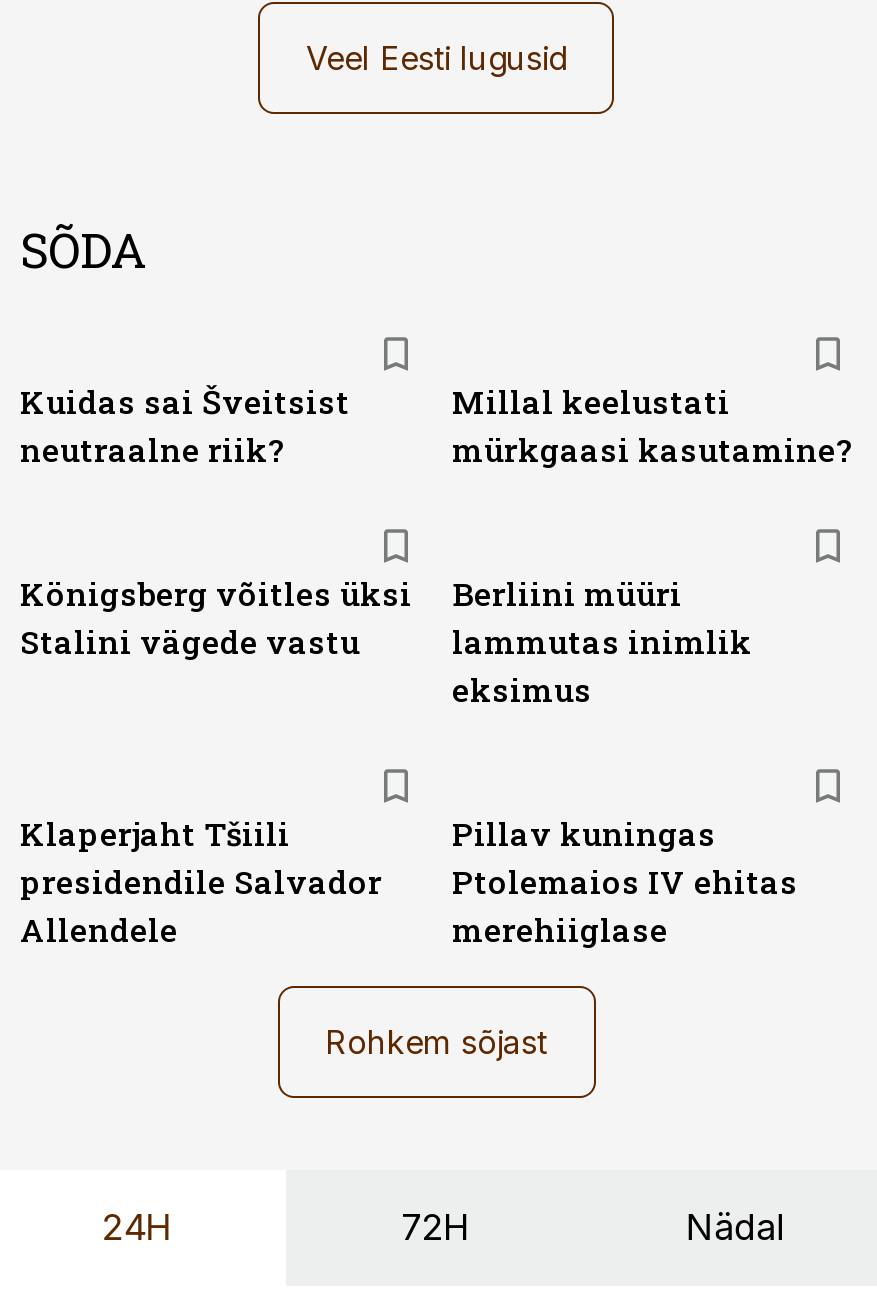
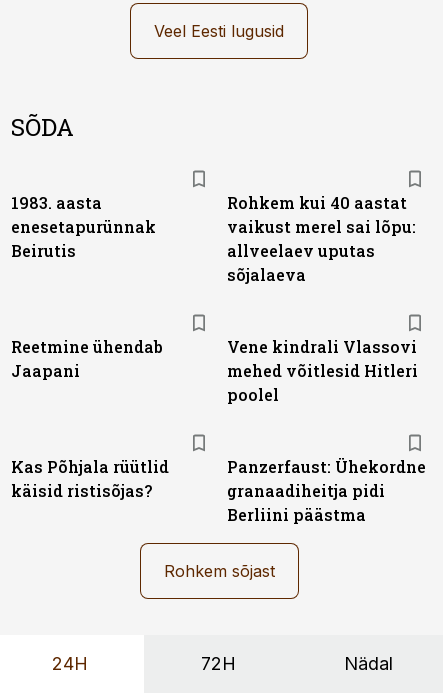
- Kuidas sai Šveitsist
- neutraalne riik?
+ 1983. aasta
+ enesetapurünnak
+ Beirutis

- Millal keelustati
- mürkgaasi kasutamine?
+ Rohkem kui 40 aastat
+ vaikust merel sai lõpu:
+ allveelaev uputas
+ sõjalaeva

- Königsberg võitles üksi
- Stalini vägede vastu
+ Reetmine ühendab
+ Jaapani

- Berliini müüri
- lammutas inimlik
- eksimus
+ Vene kindrali Vlassovi
+ mehed võitlesid Hitleri
+ poolel

- Klaperjaht Tšiili
- presidendile Salvador
- Allendele
+ Kas Põhjala rüütlid
+ käisid ristisõjas?

- Pillav kuningas
- Ptolemaios IV ehitas
- merehiiglase
+ Panzerfaust: Ühekordne
+ granaadiheitja pidi
+ Berliini päästma
